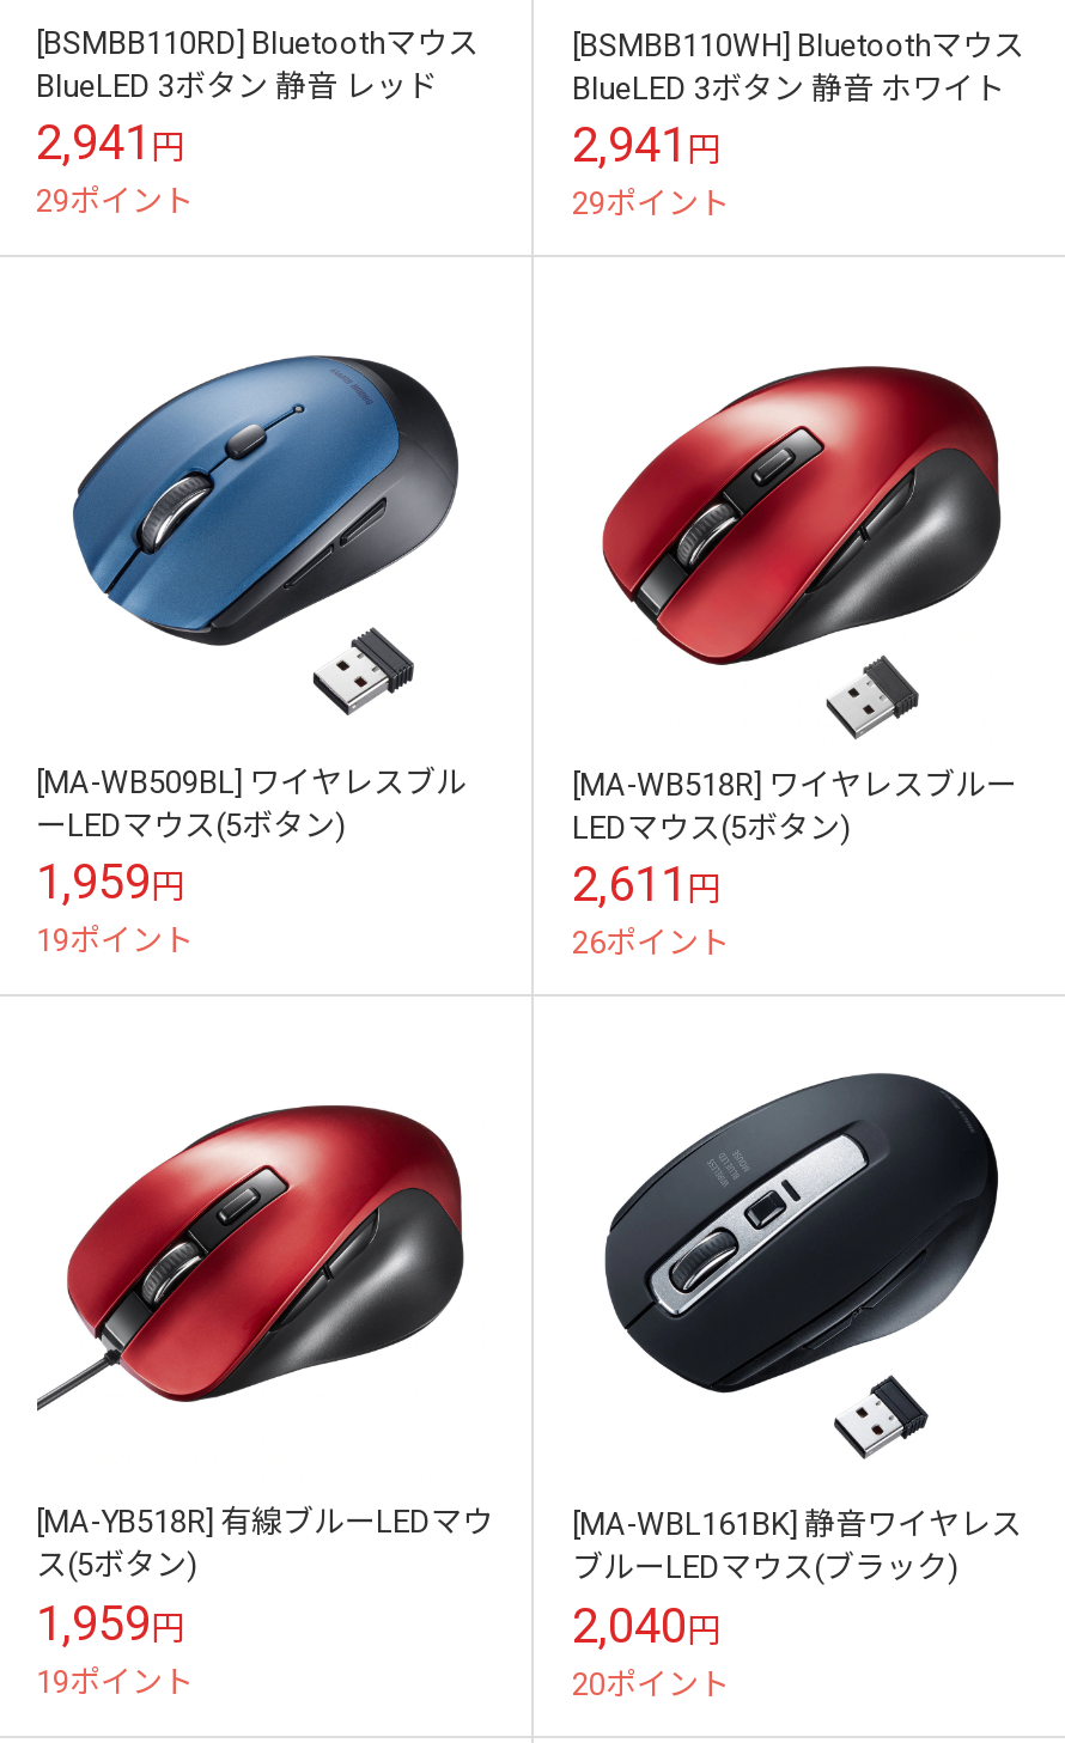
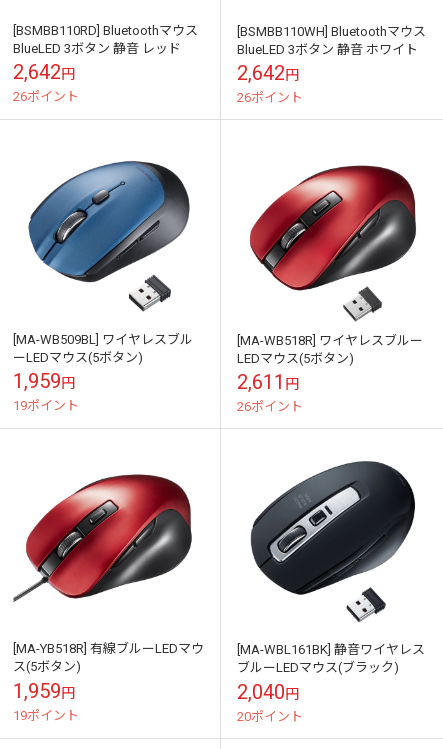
- 2,941円
+ 2,642円

- 2,941円
+ 2,642円

- 29ポイント
+ 26ポイント

- 29ポイント
+ 26ポイント
